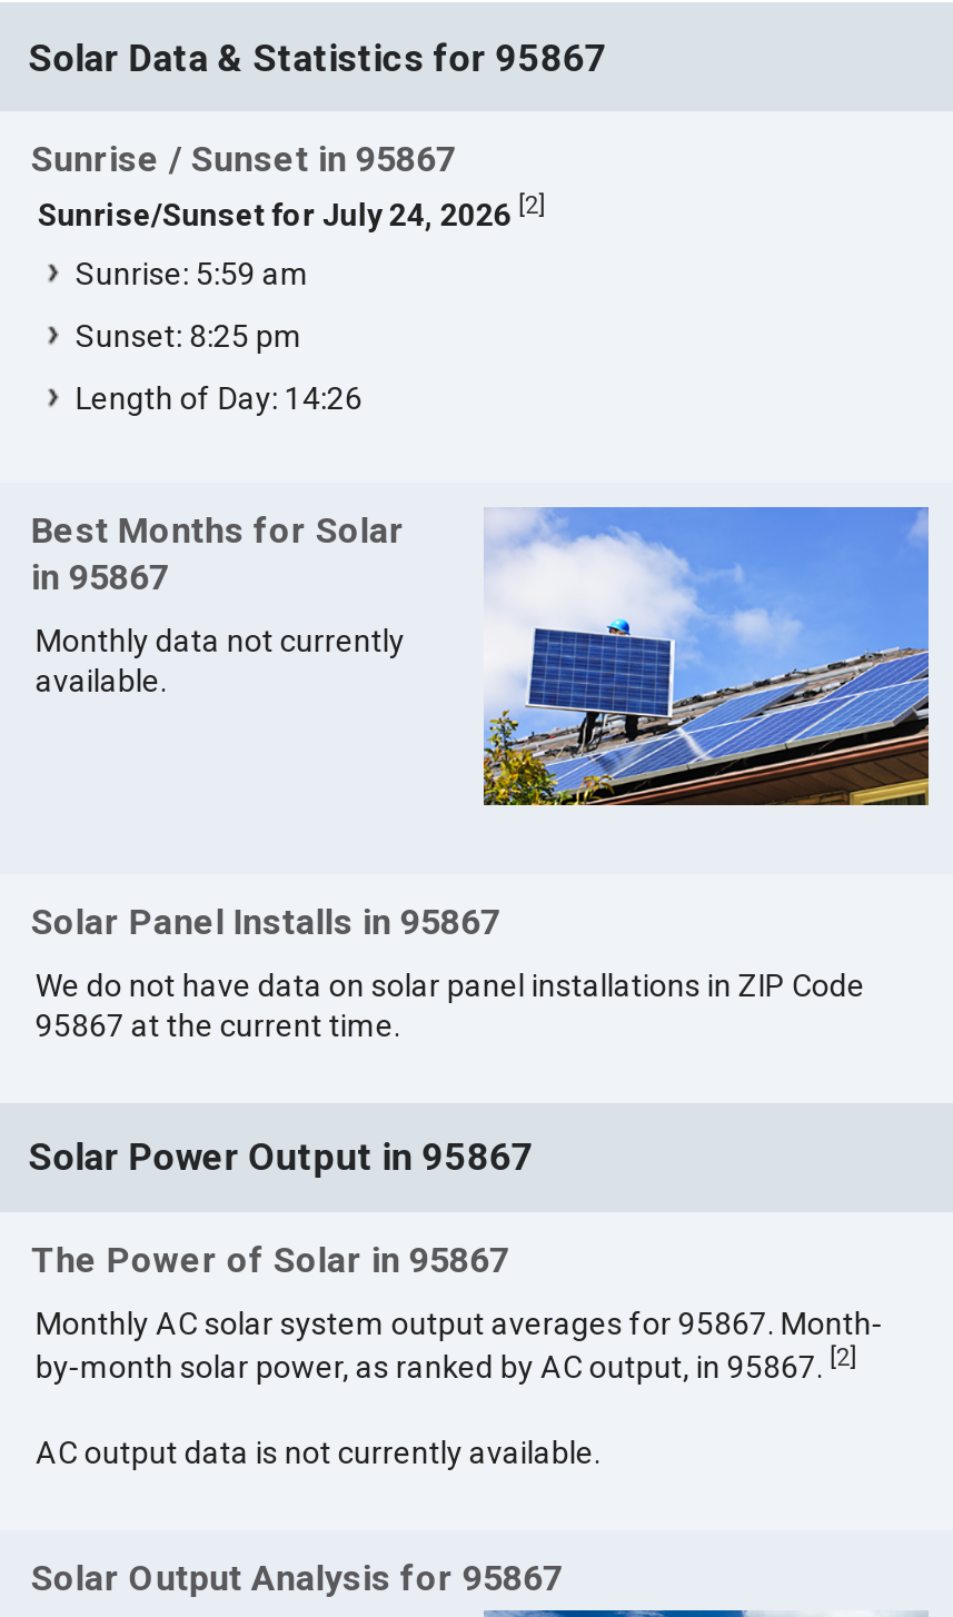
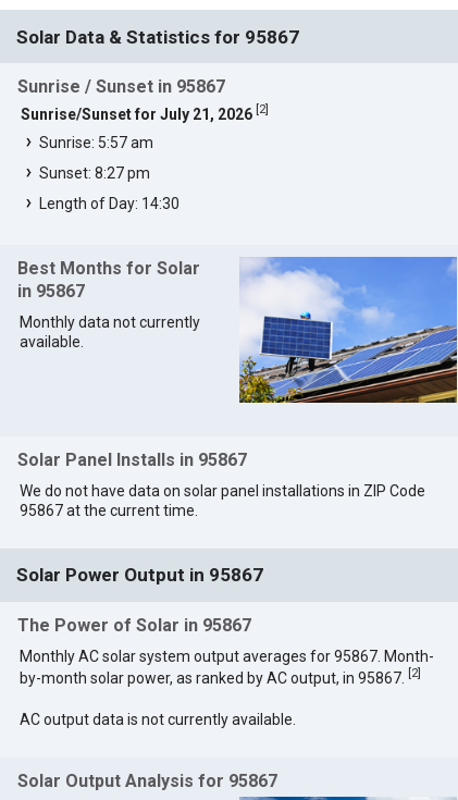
- Sunrise/Sunset for July 24, 2026 [2]
+ Sunrise/Sunset for July 21, 2026 [2]

- Sunrise: 5:59 am
+ Sunrise: 5:57 am

- Sunset: 8:25 pm
+ Sunset: 8:27 pm

- Length of Day: 14:26
+ Length of Day: 14:30
